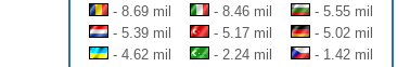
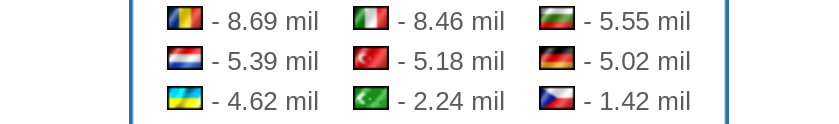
- - 5.17 mil
+ - 5.18 mil
